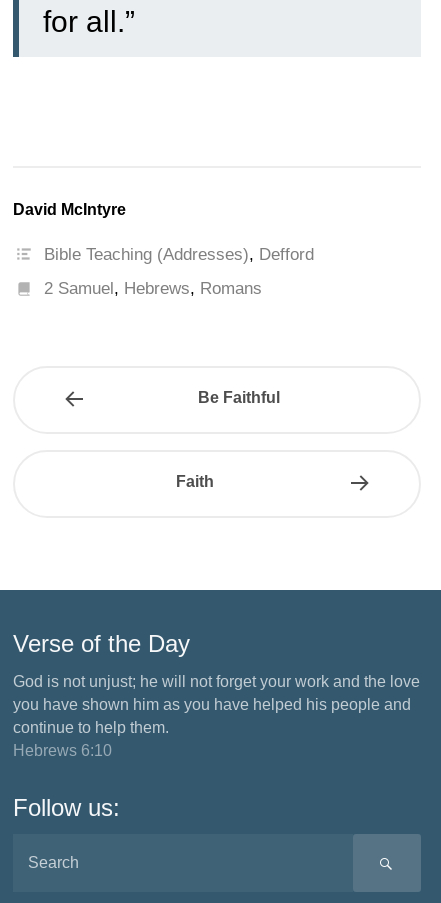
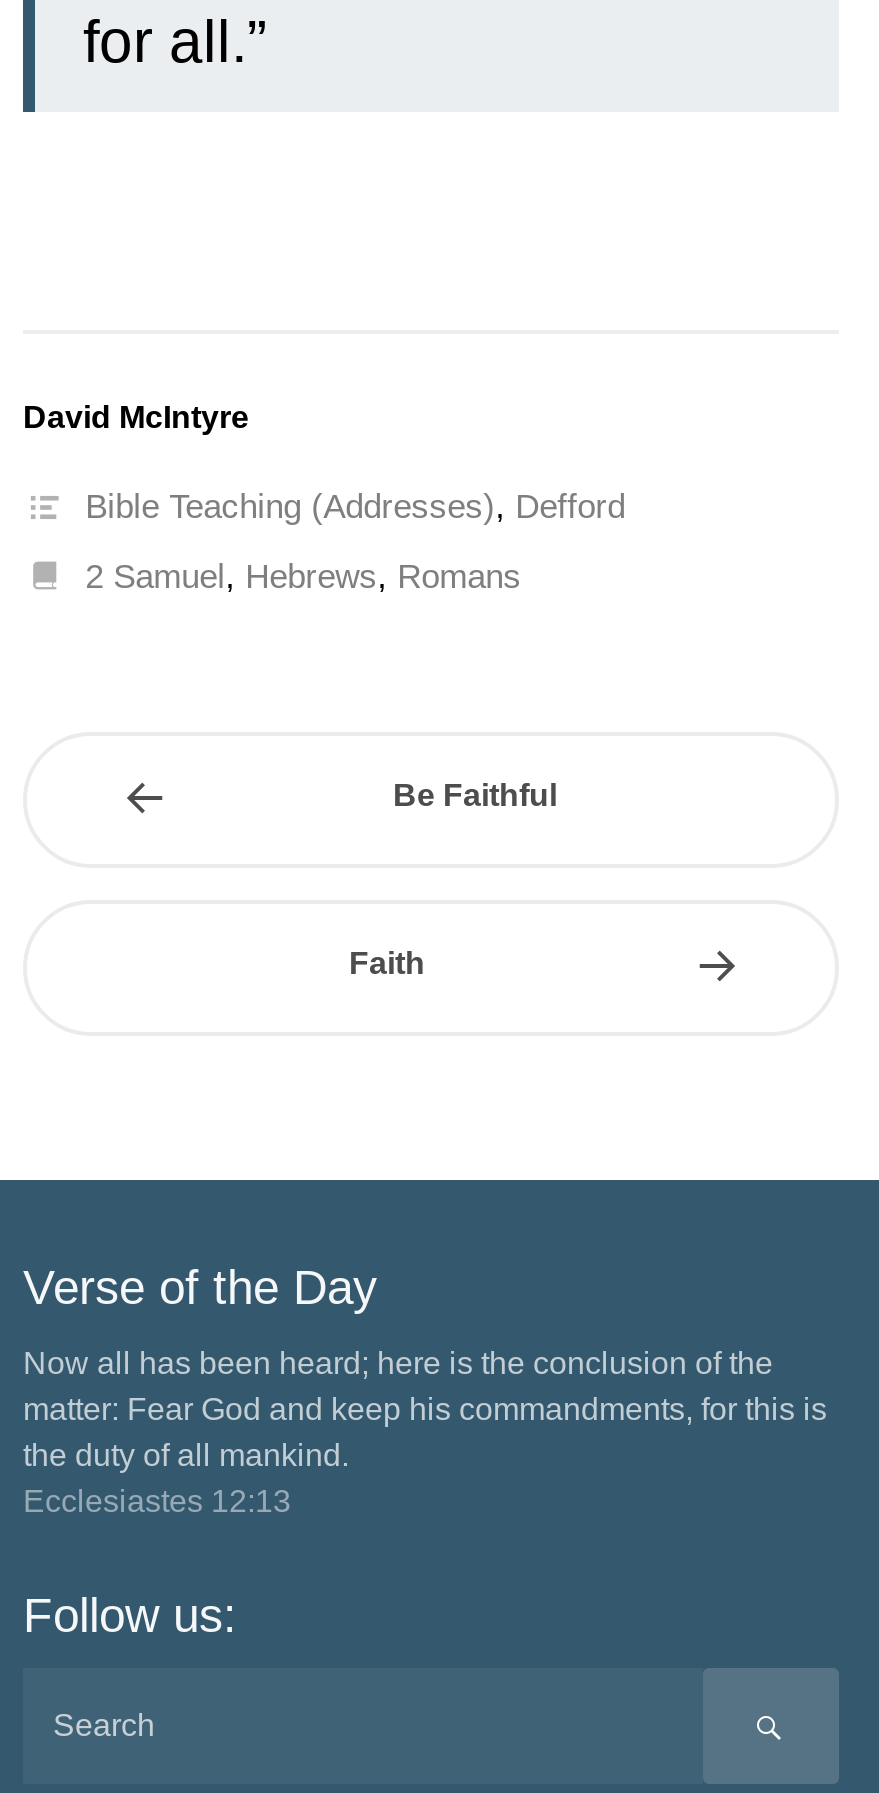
- God is not unjust; he will not forget your work and the love
- you have shown him as you have helped his people and
- continue to help them.
- Hebrews 6:10
+ Now all has been heard; here is the conclusion of the
+ matter: Fear God and keep his commandments, for this is
+ the duty of all mankind.
+ Ecclesiastes 12:13
